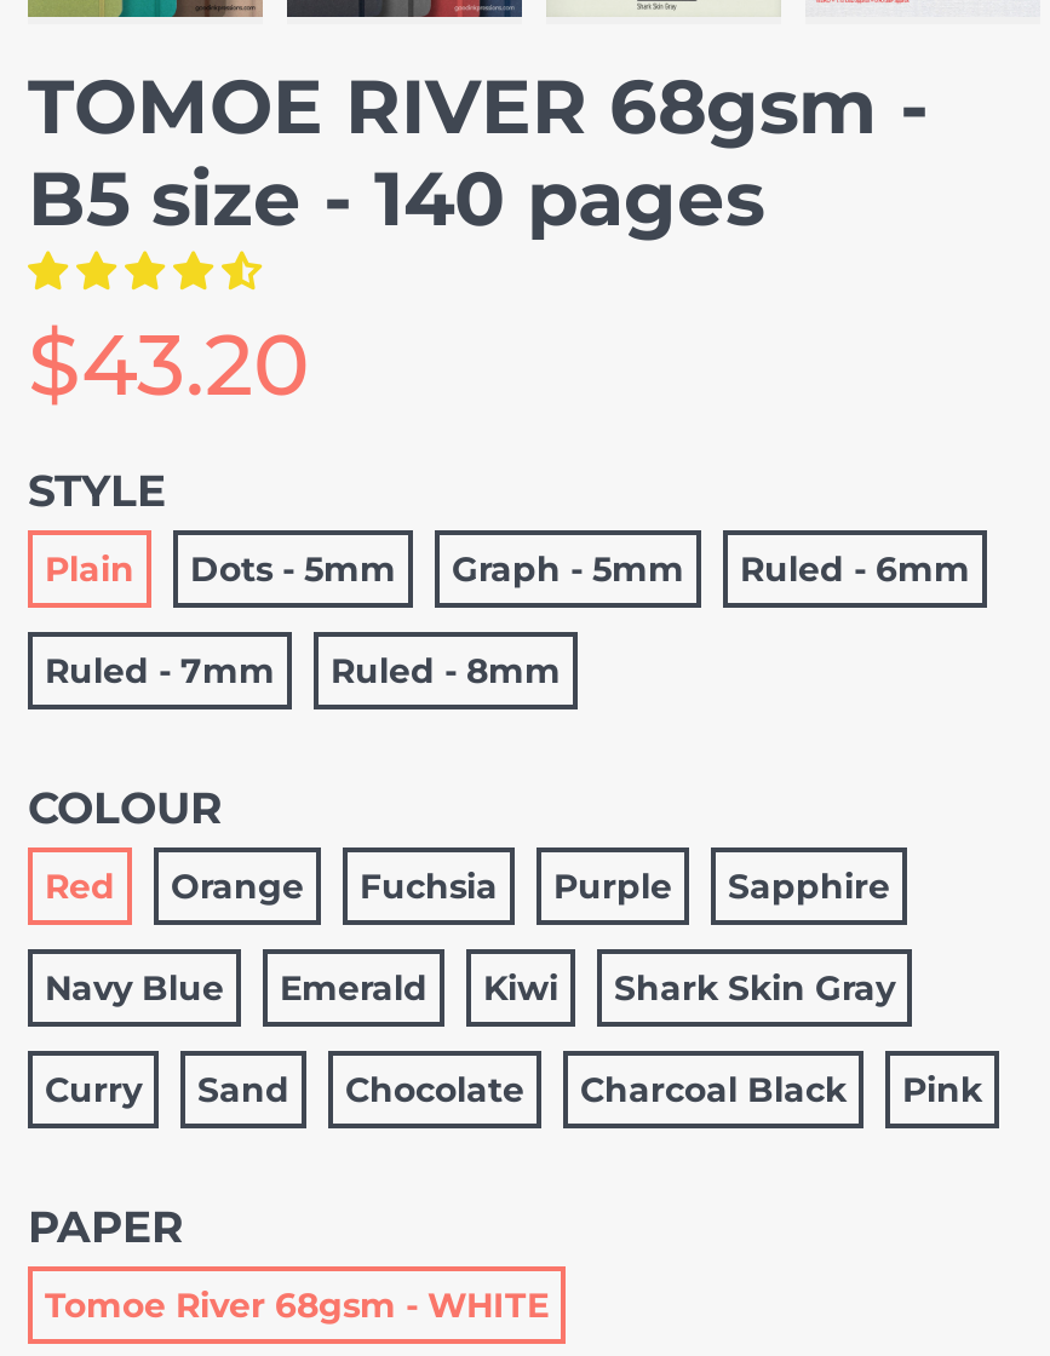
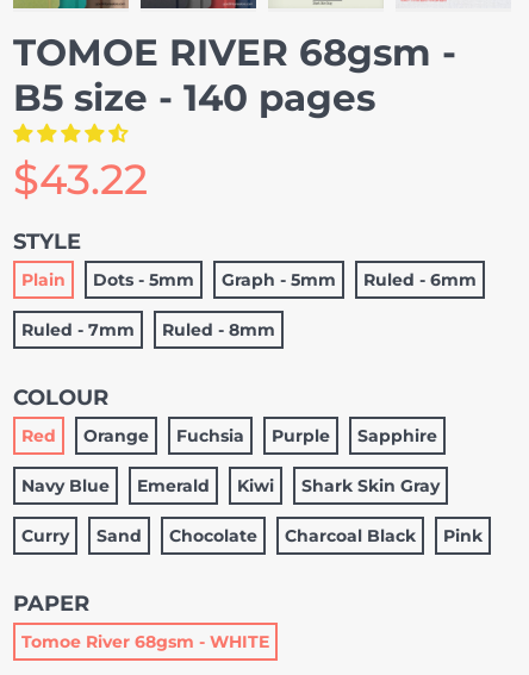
- $43.20
+ $43.22
